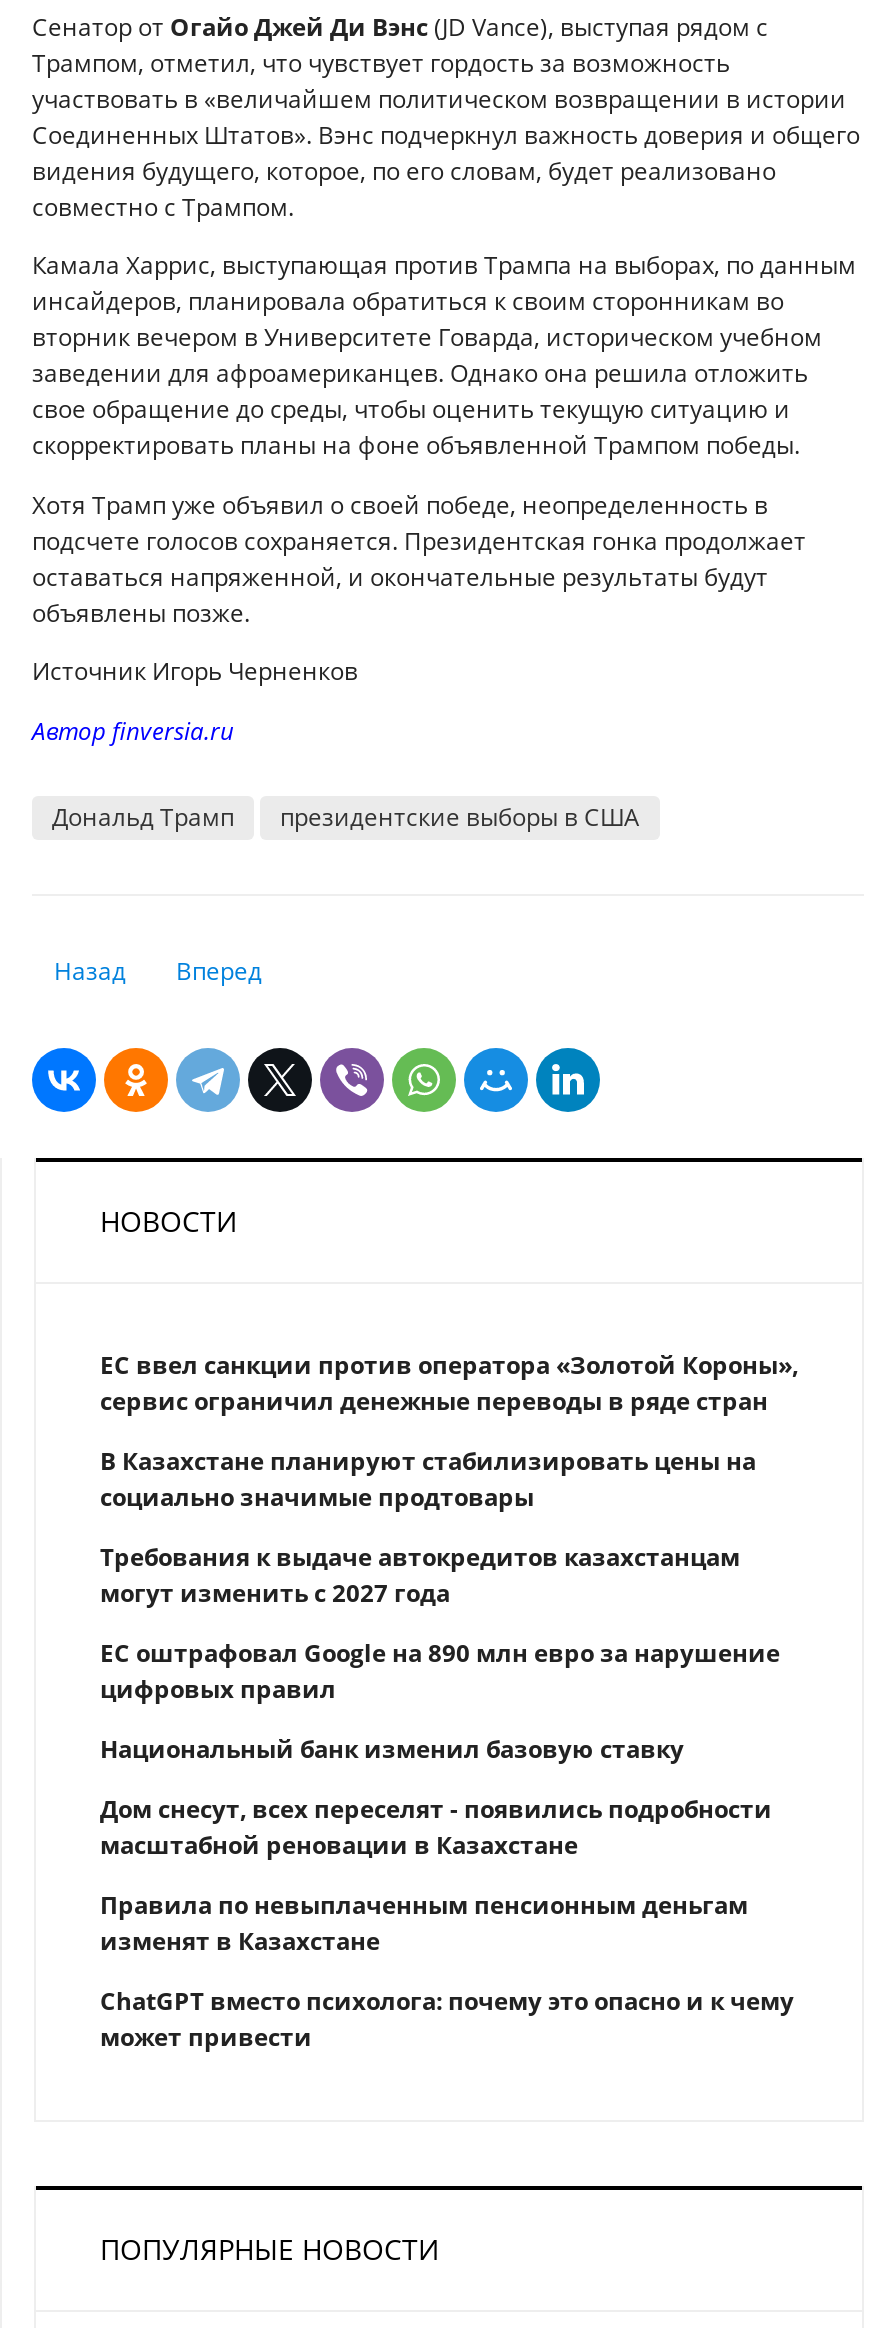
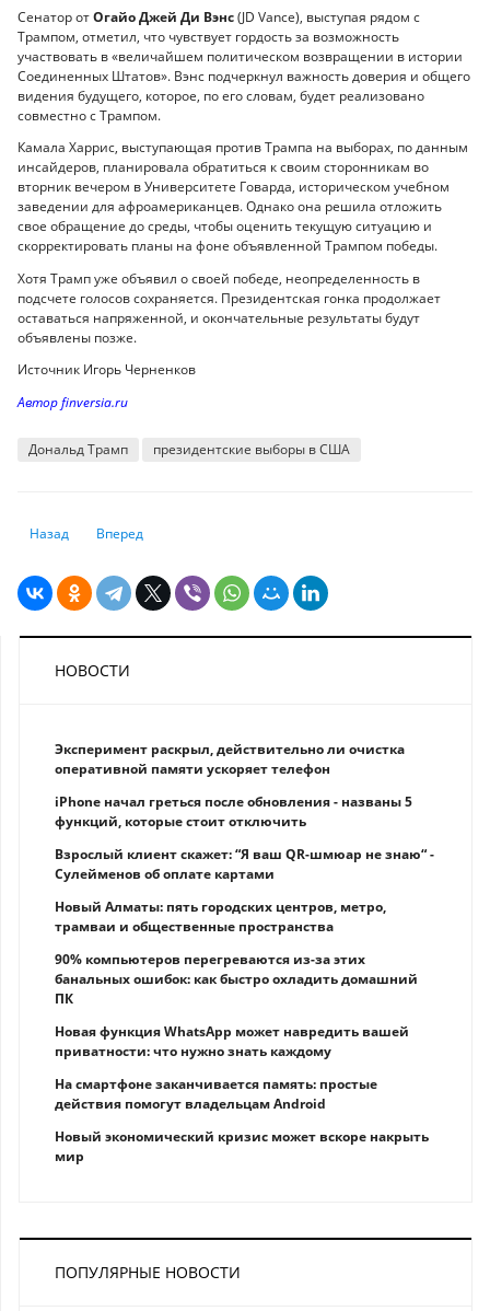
- ЕС ввел санкции против оператора «Золотой Короны»,
- сервис ограничил денежные переводы в ряде стран
+ Эксперимент раскрыл, действительно ли очистка
+ оперативной памяти ускоряет телефон

- В Казахстане планируют стабилизировать цены на
- социально значимые продтовары
+ iPhone начал греться после обновления - названы 5
+ функций, которые стоит отключить

- Требования к выдаче автокредитов казахстанцам
- могут изменить с 2027 года
+ Взрослый клиент скажет: “Я ваш QR-шмюар не знаю“ -
+ Сулейменов об оплате картами

- ЕС оштрафовал Google на 890 млн евро за нарушение
- цифровых правил
+ Новый Алматы: пять городских центров, метро,
+ трамваи и общественные пространства

- Национальный банк изменил базовую ставку
+ 90% компьютеров перегреваются из-за этих
+ банальных ошибок: как быстро охладить домашний
+ ПК

- Дом снесут, всех переселят - появились подробности
- масштабной реновации в Казахстане
+ Новая функция WhatsApp может навредить вашей
+ приватности: что нужно знать каждому

- Правила по невыплаченным пенсионным деньгам
- изменят в Казахстане
+ На смартфоне заканчивается память: простые
+ действия помогут владельцам Android

- ChatGPT вместо психолога: почему это опасно и к чему
- может привести
+ Новый экономический кризис может вскоре накрыть
+ мир
